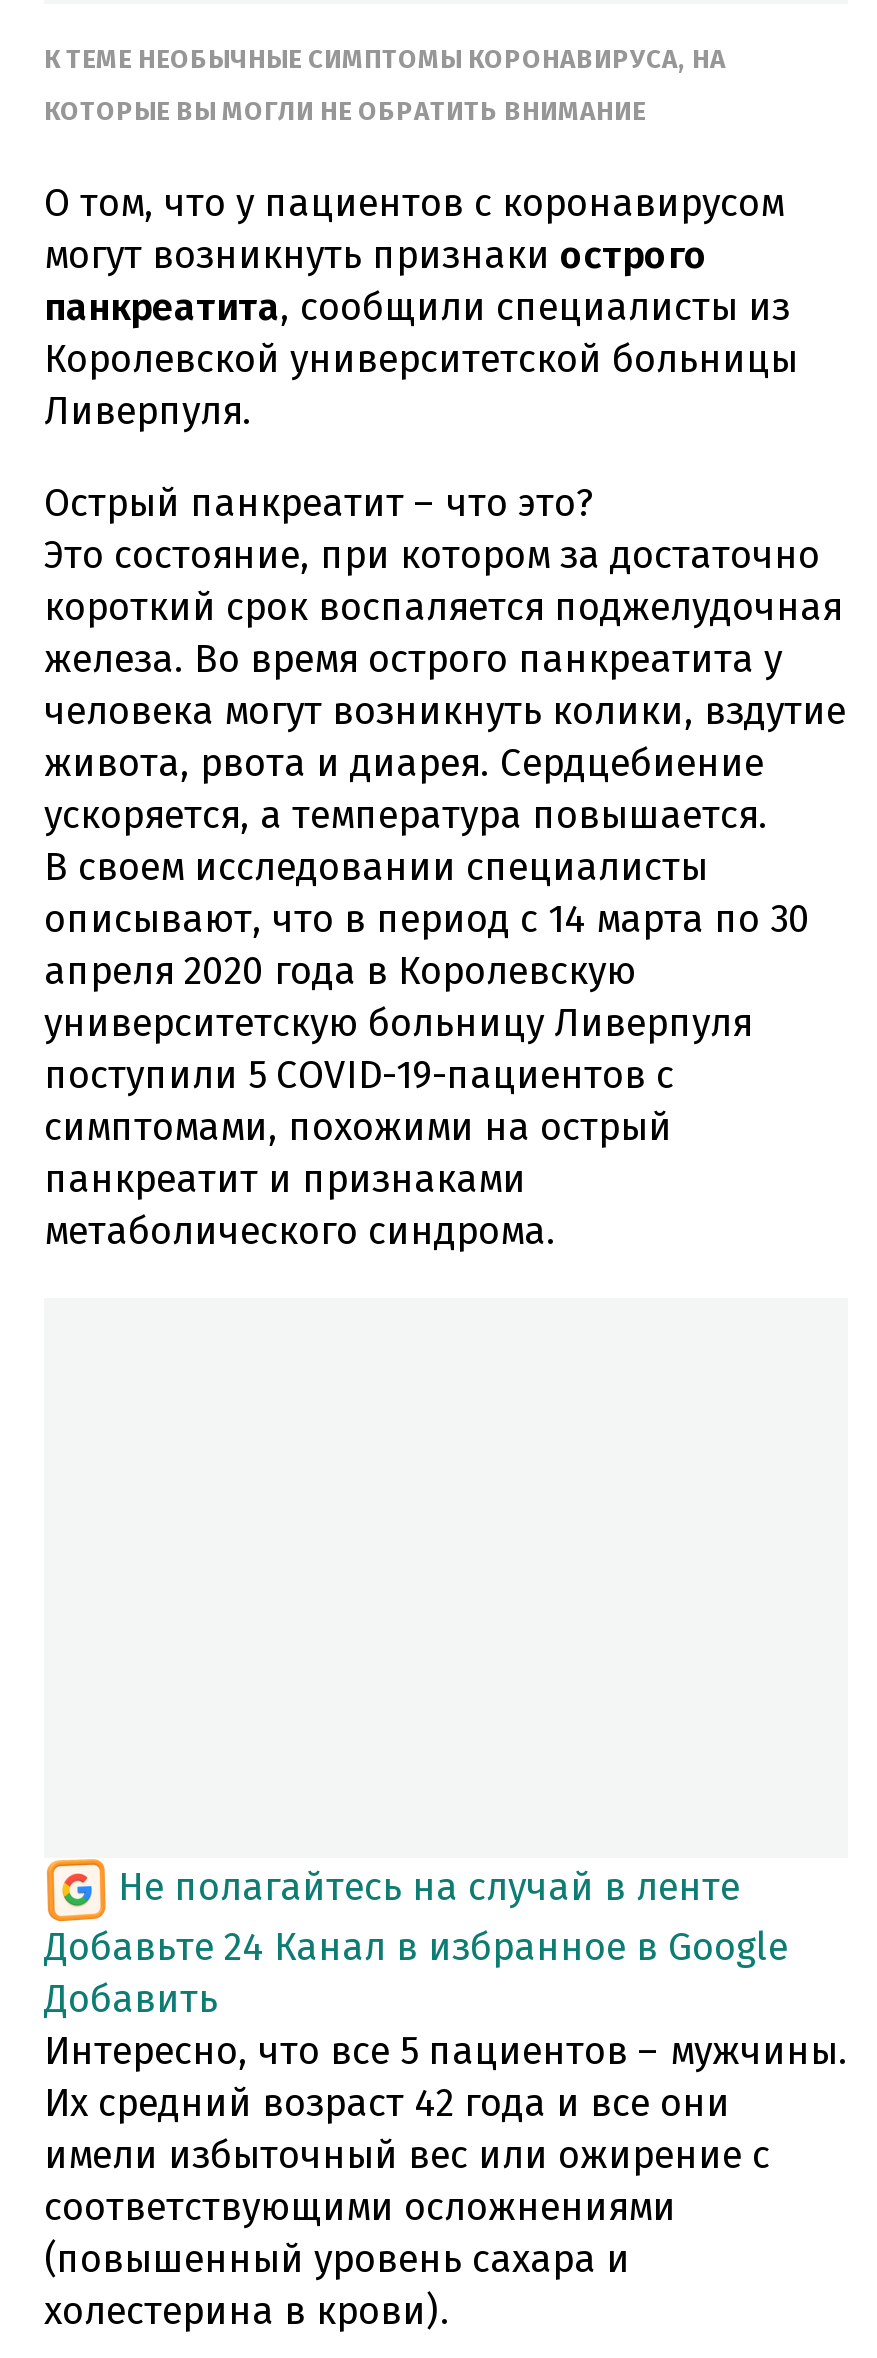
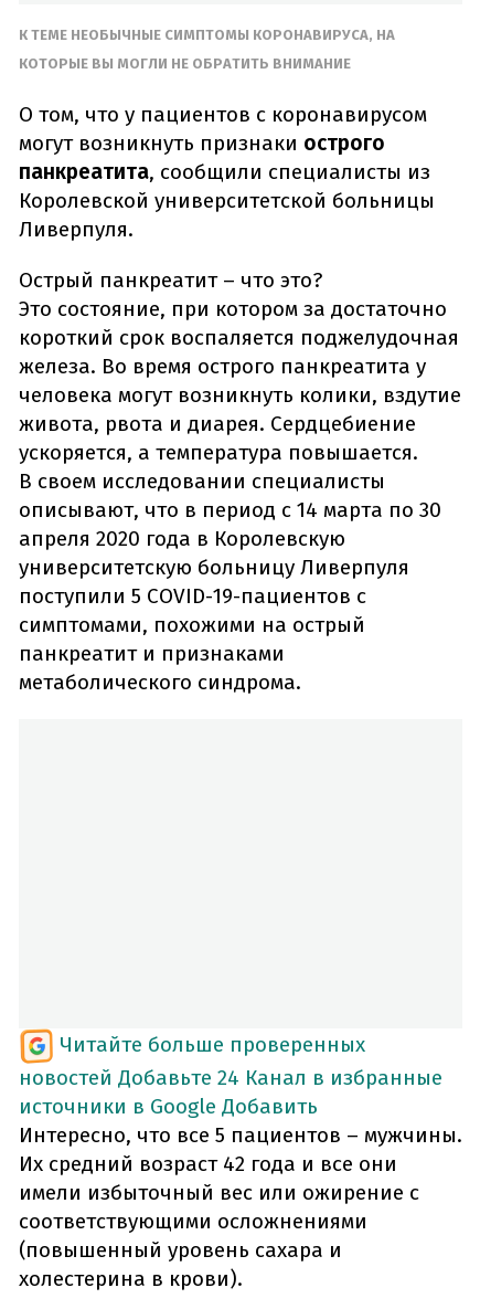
- Не полагайтесь на случай в ленте
- Добавьте 24 Канал в избранное в Google
- Добавить
+ Читайте больше проверенных
+ новостей Добавьте 24 Канал в избранные
+ источники в Google Добавить
